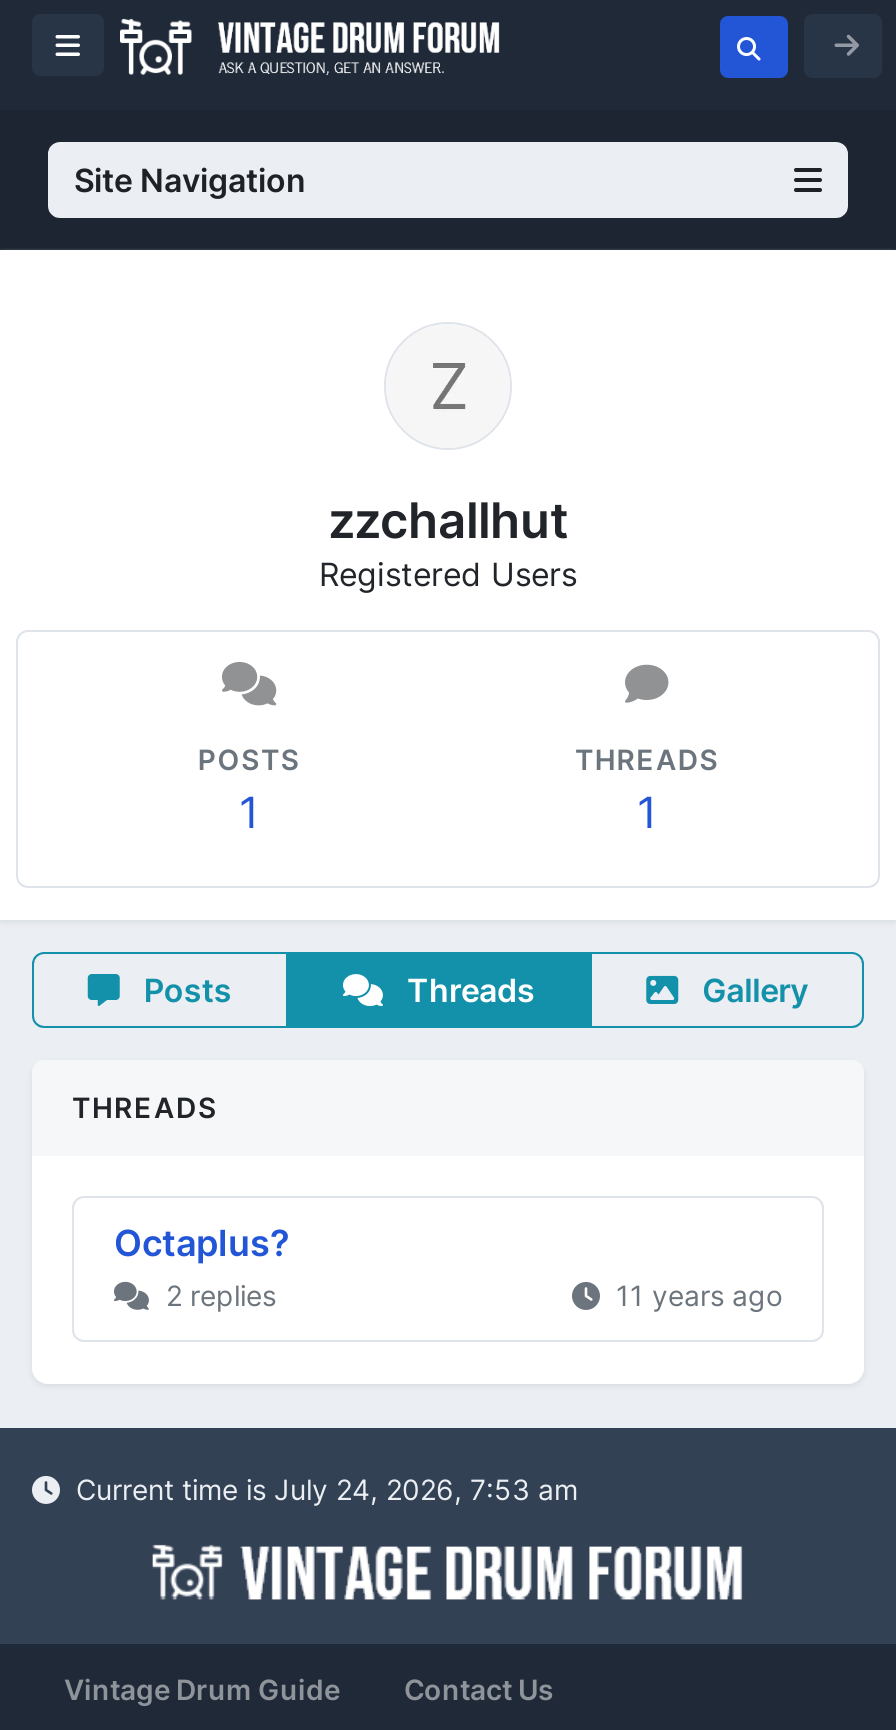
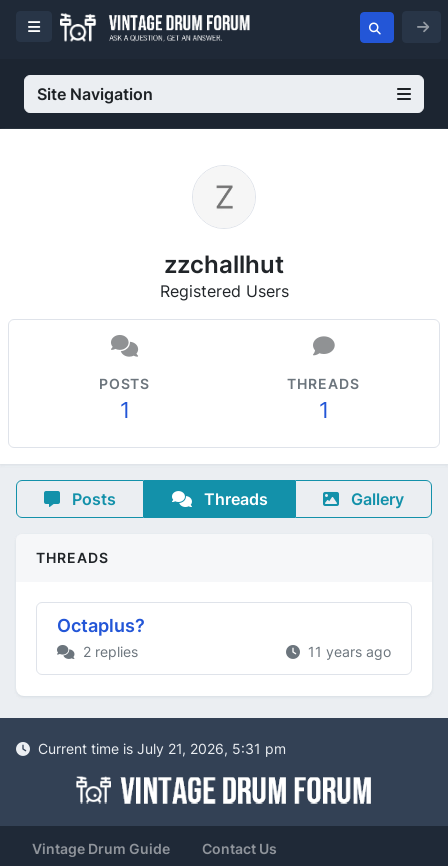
- Current time is July 24, 2026, 7:53 am
+ Current time is July 21, 2026, 5:31 pm
